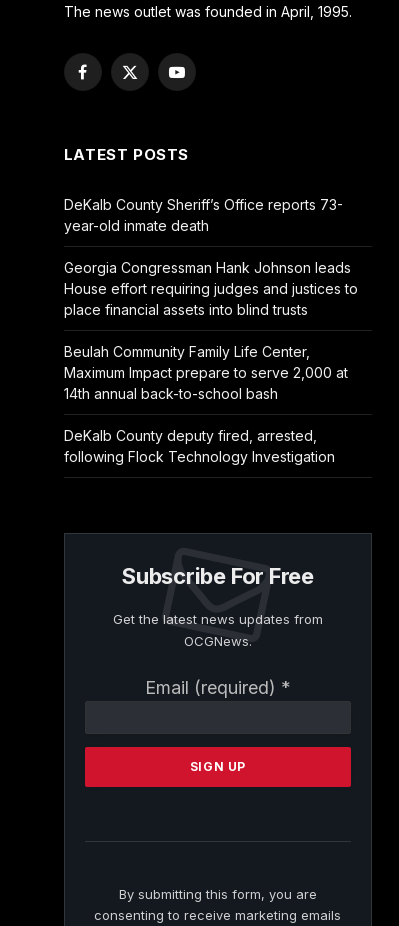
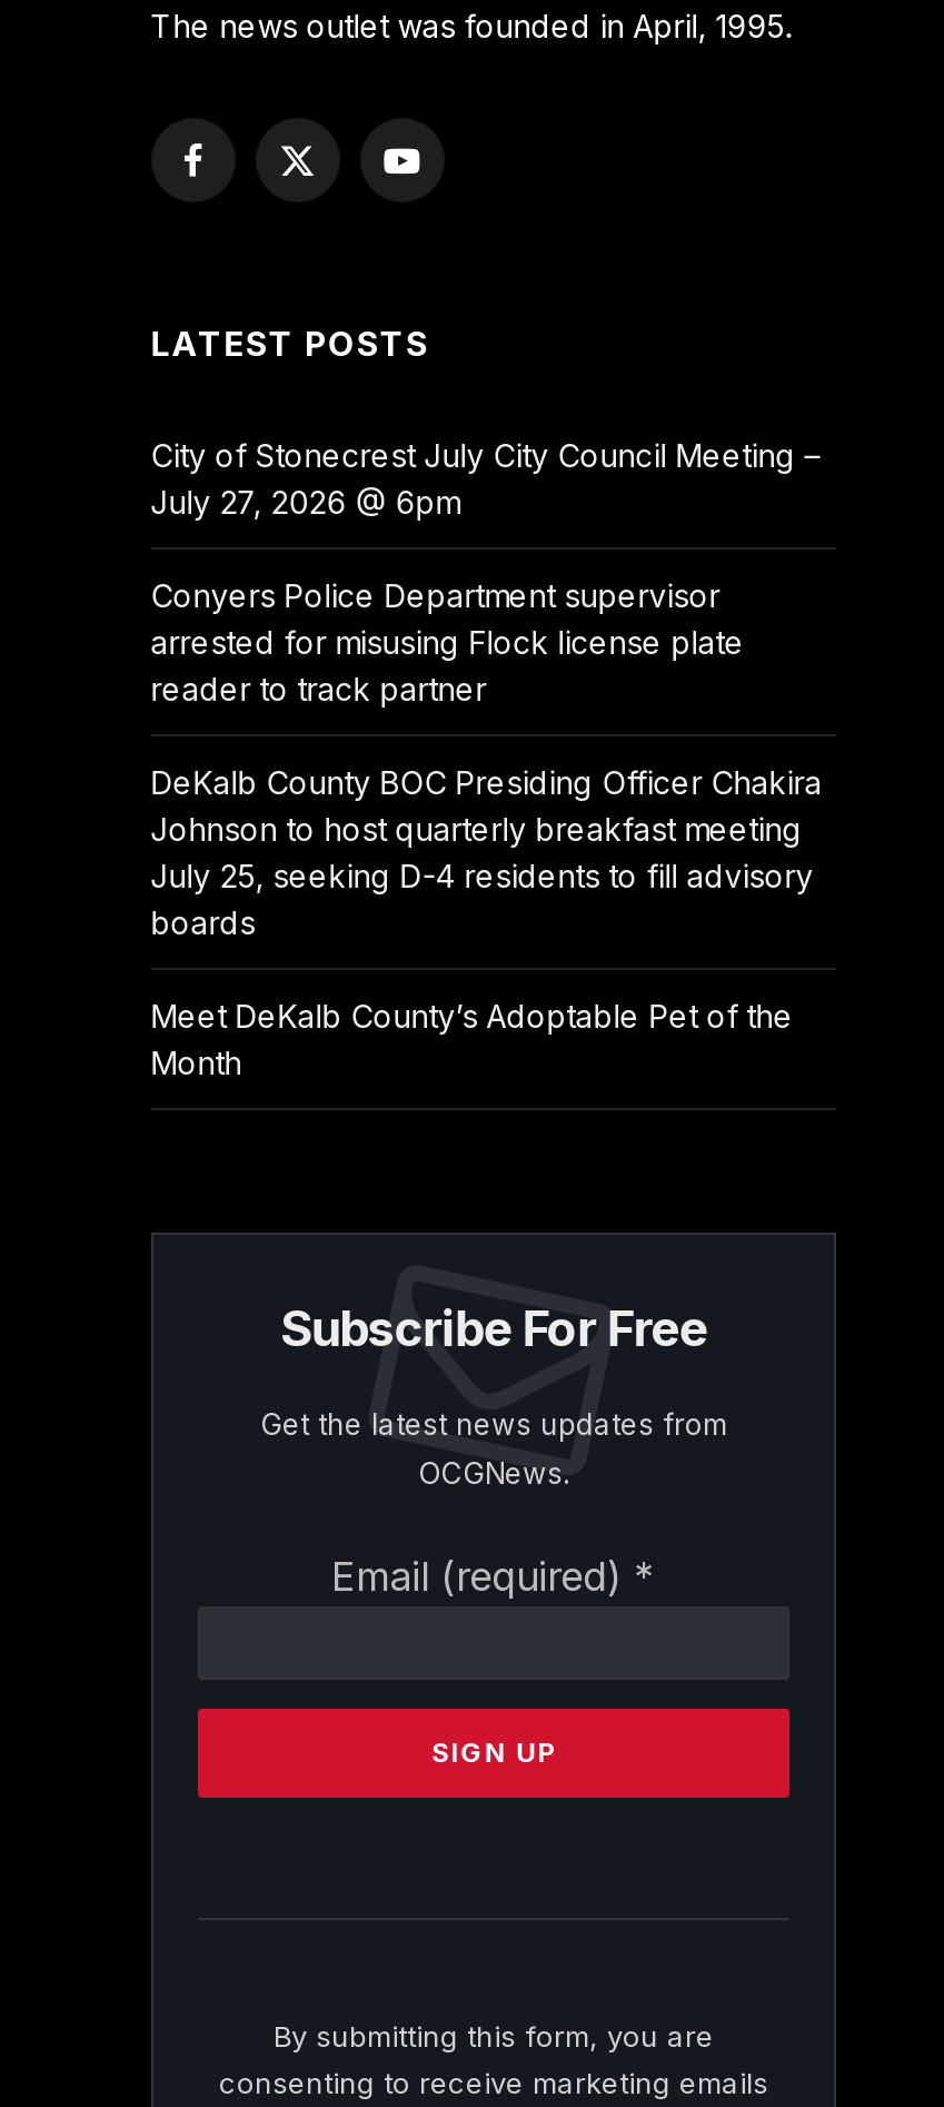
- DeKalb County Sheriff’s Office reports 73-
- year-old inmate death
+ City of Stonecrest July City Council Meeting –
+ July 27, 2026 @ 6pm

- Georgia Congressman Hank Johnson leads
- House effort requiring judges and justices to
- place financial assets into blind trusts
+ Conyers Police Department supervisor
+ arrested for misusing Flock license plate
+ reader to track partner

- Beulah Community Family Life Center,
- Maximum Impact prepare to serve 2,000 at
- 14th annual back-to-school bash
+ DeKalb County BOC Presiding Officer Chakira
+ Johnson to host quarterly breakfast meeting
+ July 25, seeking D-4 residents to fill advisory
+ boards

- DeKalb County deputy fired, arrested,
- following Flock Technology Investigation
+ Meet DeKalb County’s Adoptable Pet of the
+ Month
